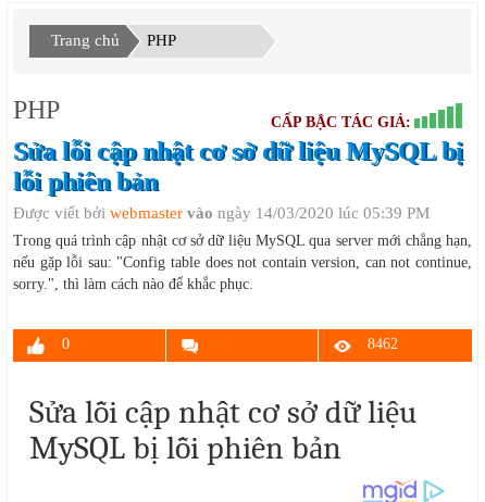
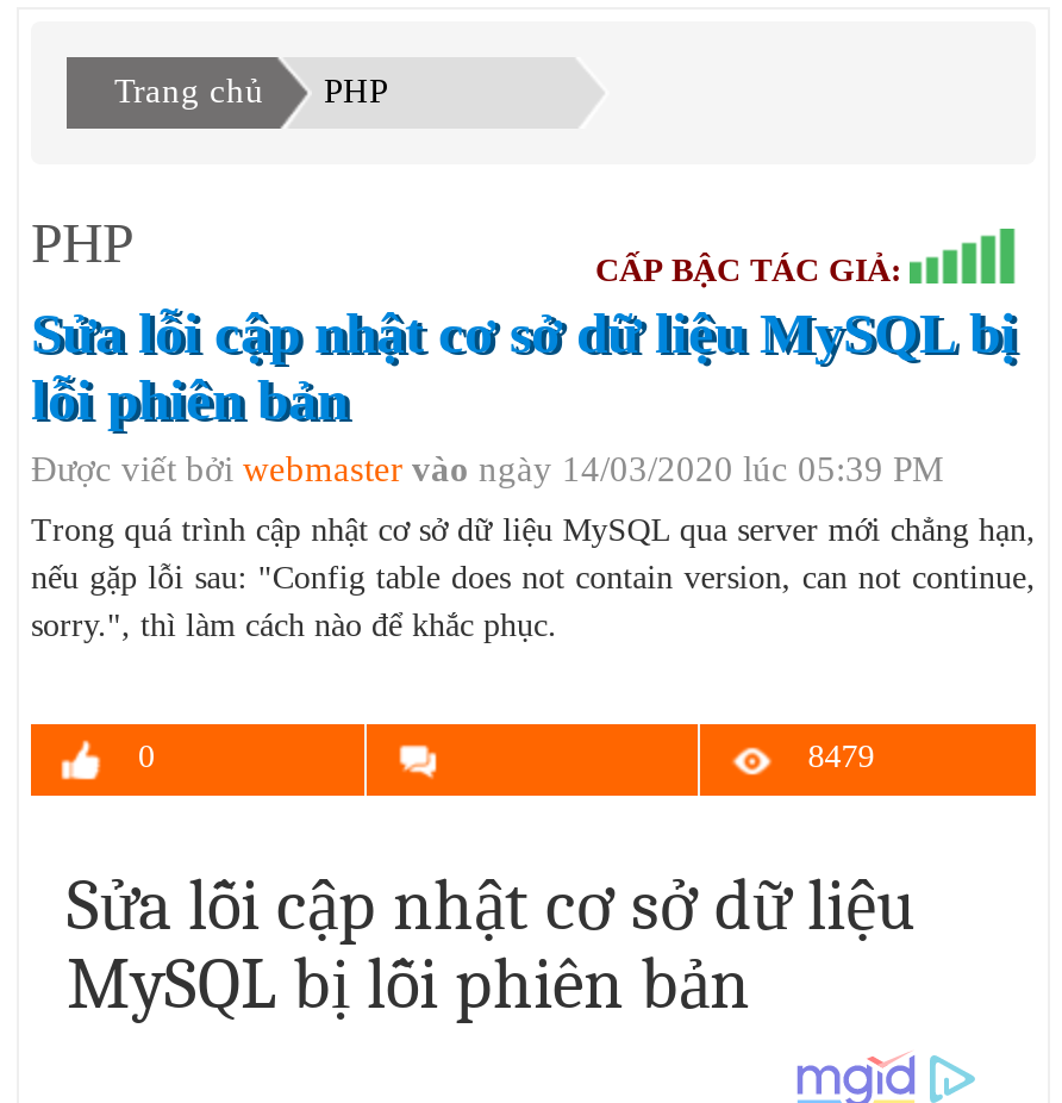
- 8462
+ 8479
